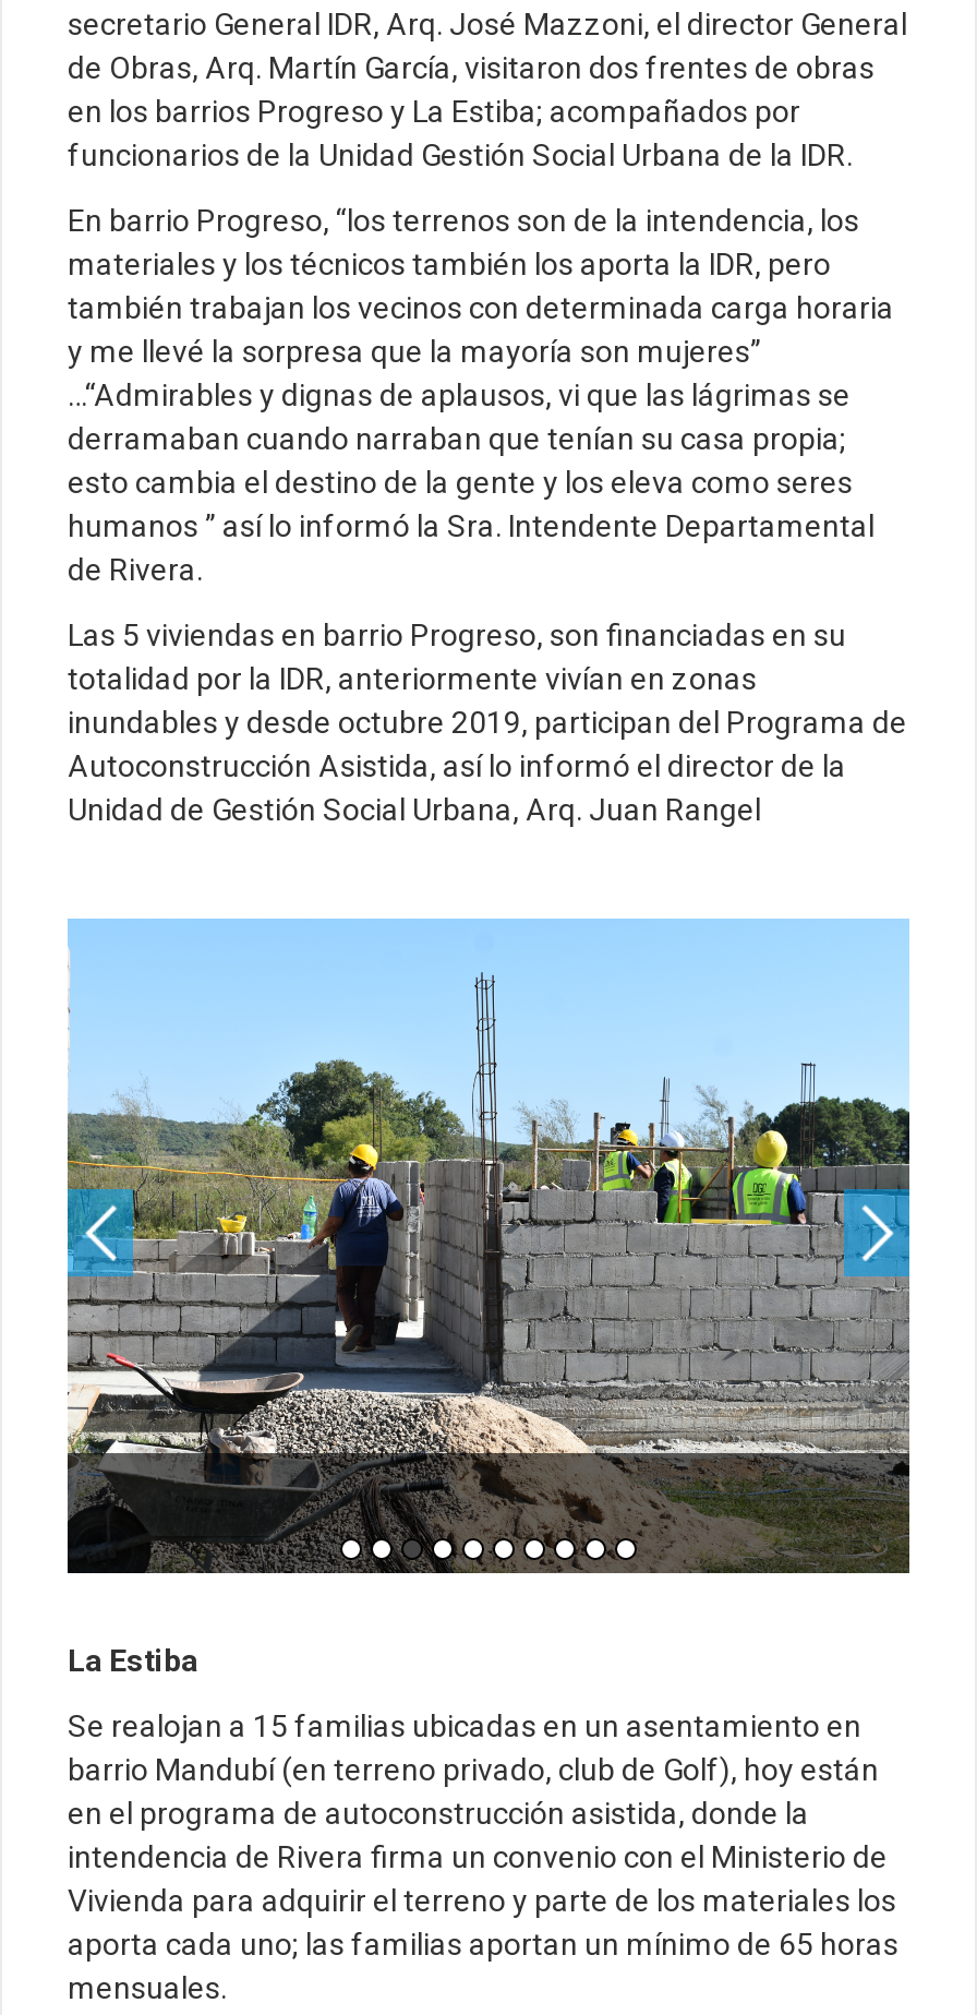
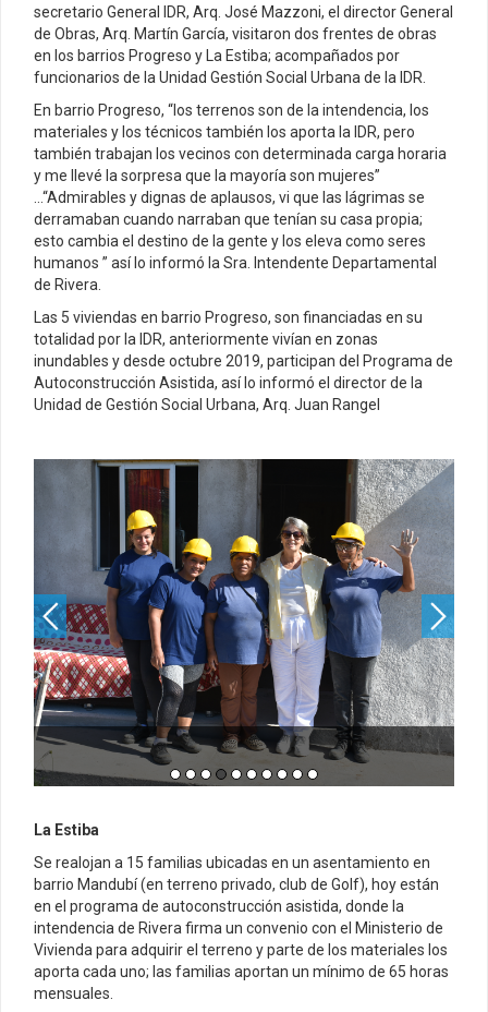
- [image]
+ [image]
